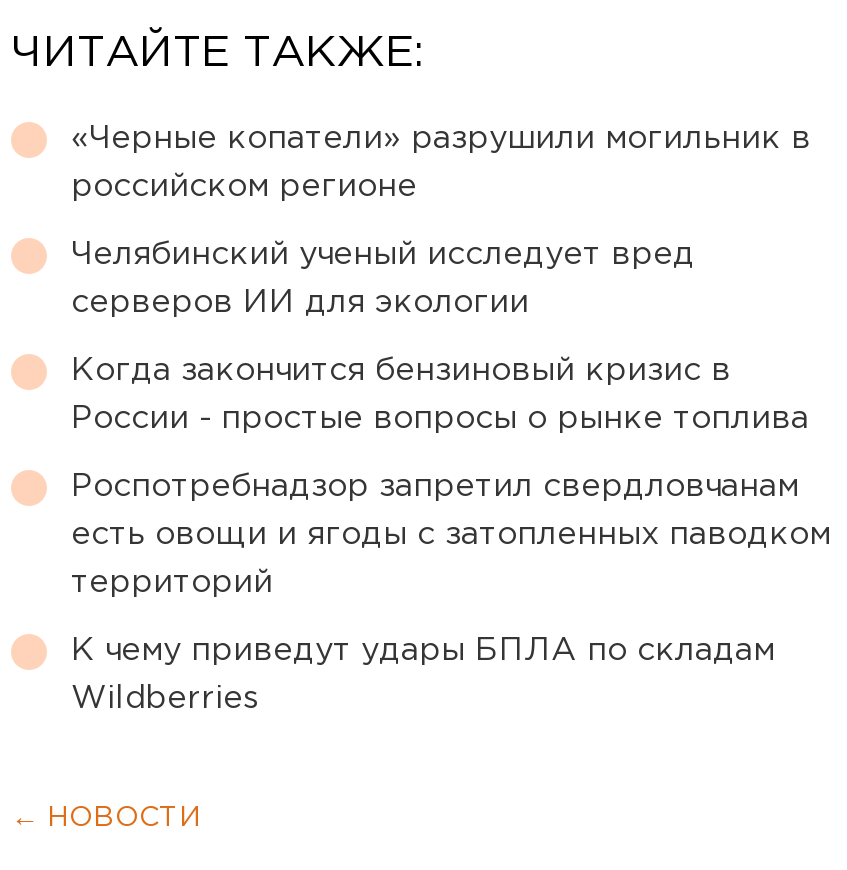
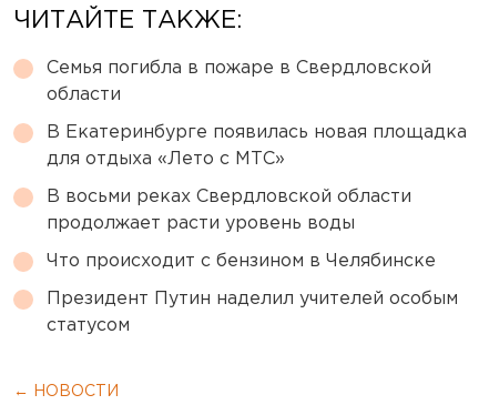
- «Черные копатели» разрушили могильник в
- российском регионе
- Челябинский ученый исследует вред
- серверов ИИ для экологии
- Когда закончится бензиновый кризис в
- России - простые вопросы о рынке топлива
- Роспотребнадзор запретил свердловчанам
- есть овощи и ягоды с затопленных паводком
- территорий
- К чему приведут удары БПЛА по складам
- Wildberries
+ Семья погибла в пожаре в Свердловской
+ области
+ В Екатеринбурге появилась новая площадка
+ для отдыха «Лето с МТС»
+ В восьми реках Свердловской области
+ продолжает расти уровень воды
+ Что происходит с бензином в Челябинске
+ Президент Путин наделил учителей особым
+ статусом
